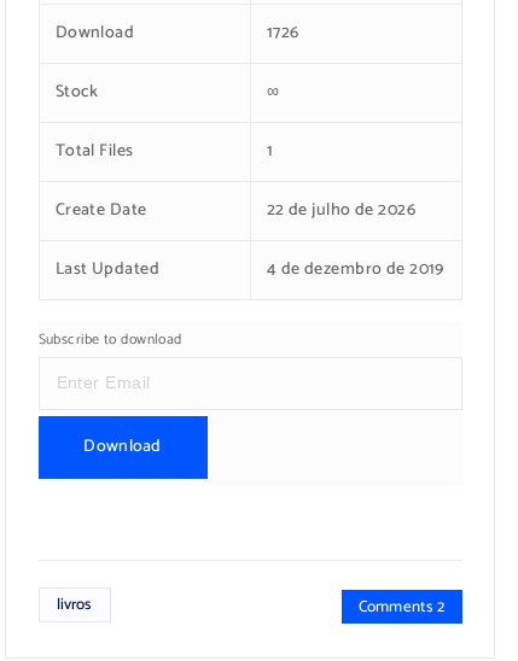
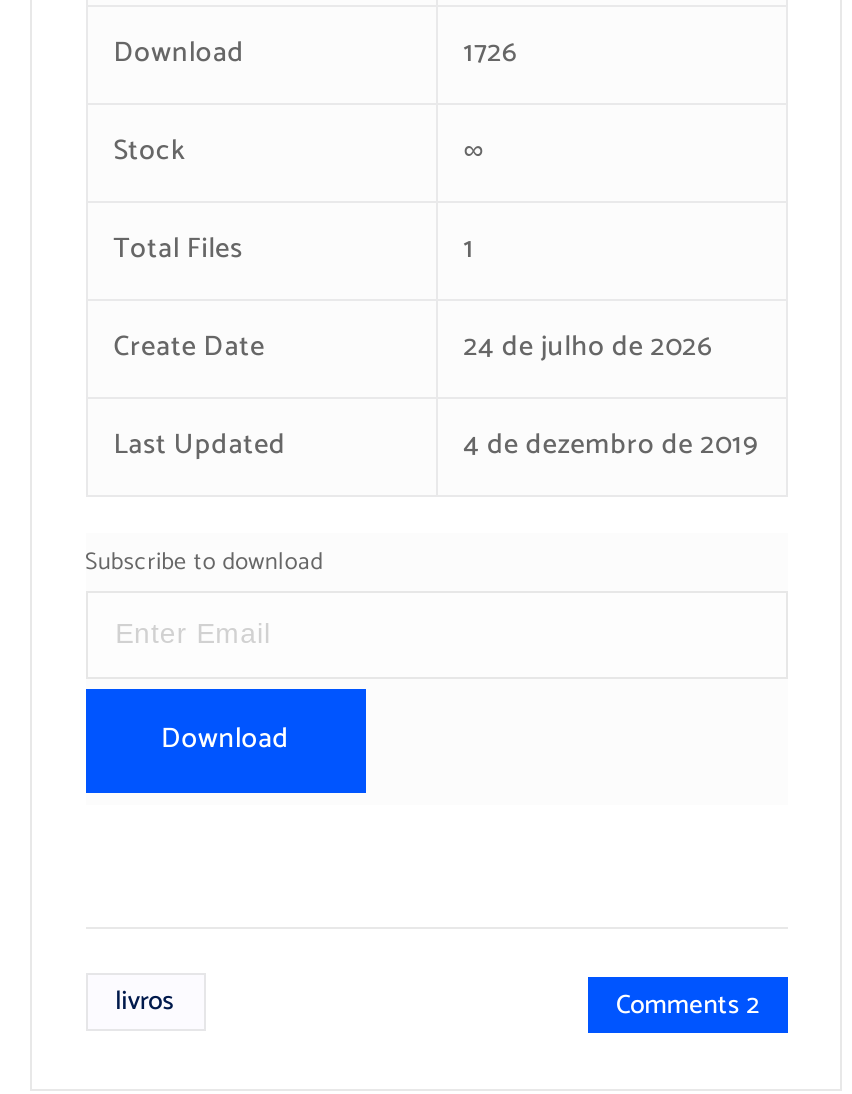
- 22 de julho de 2026
+ 24 de julho de 2026
